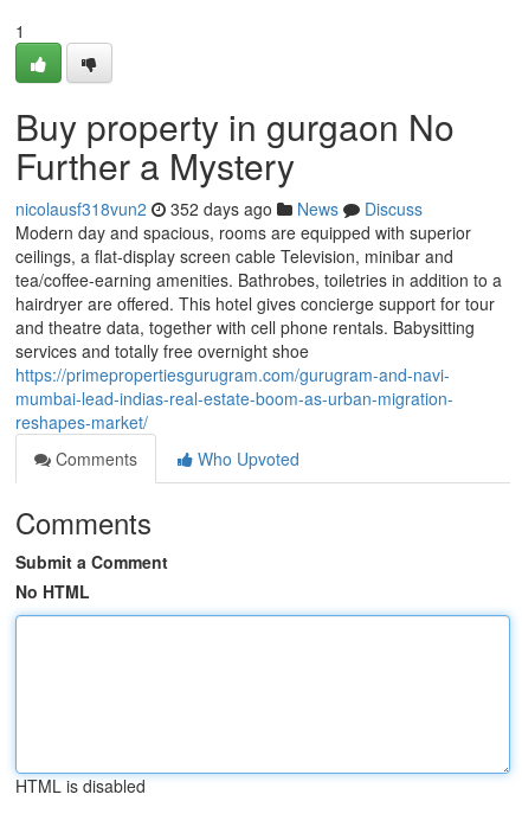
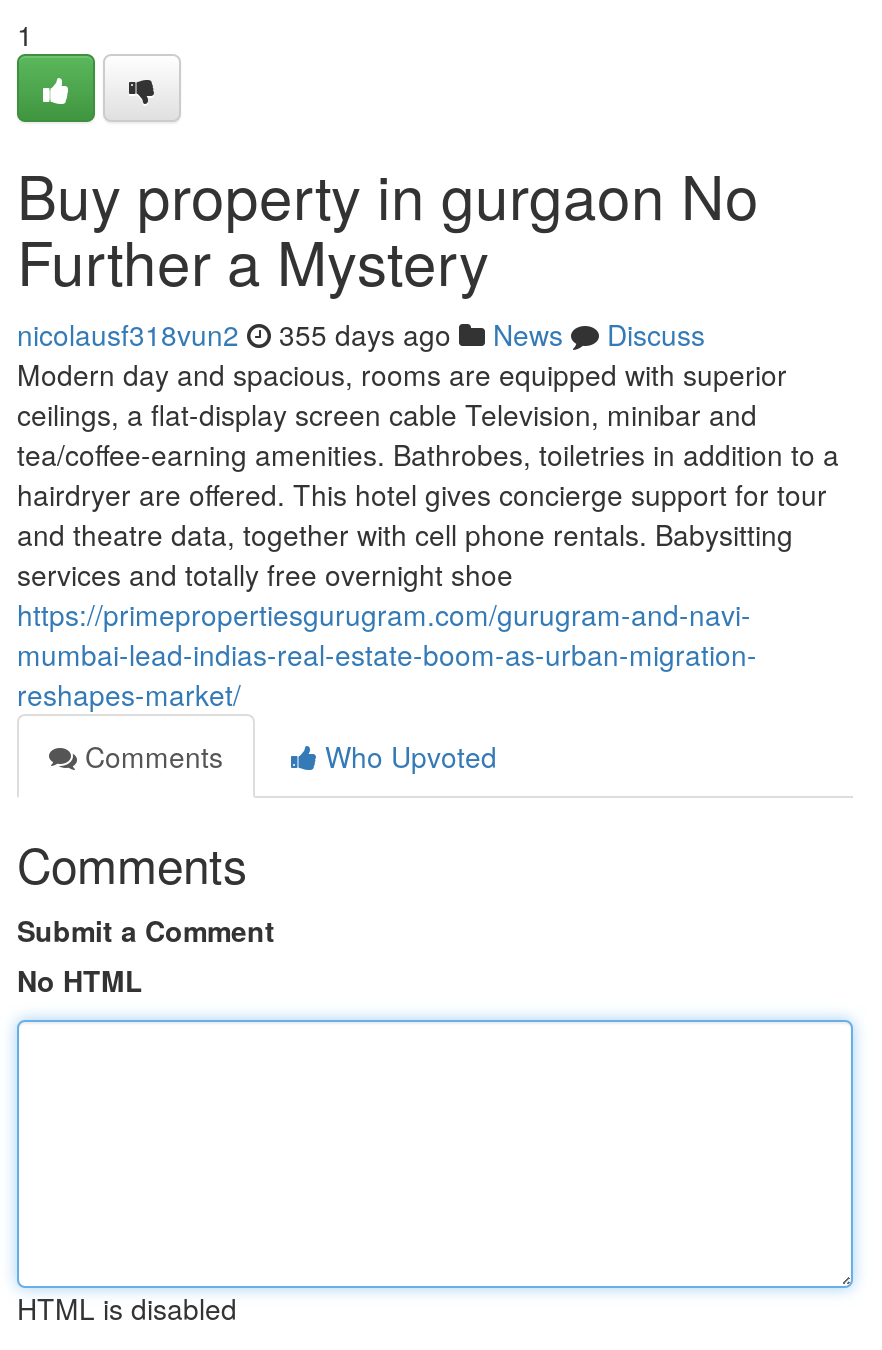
- nicolausf318vun2 352 days ago News Discuss
+ nicolausf318vun2 355 days ago News Discuss
